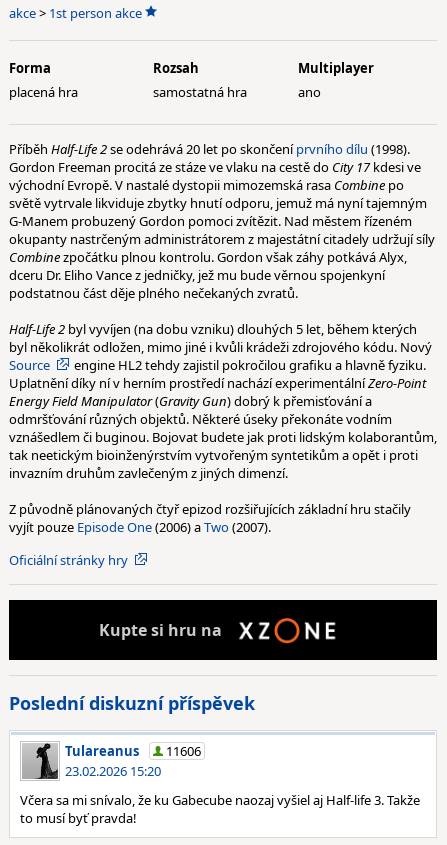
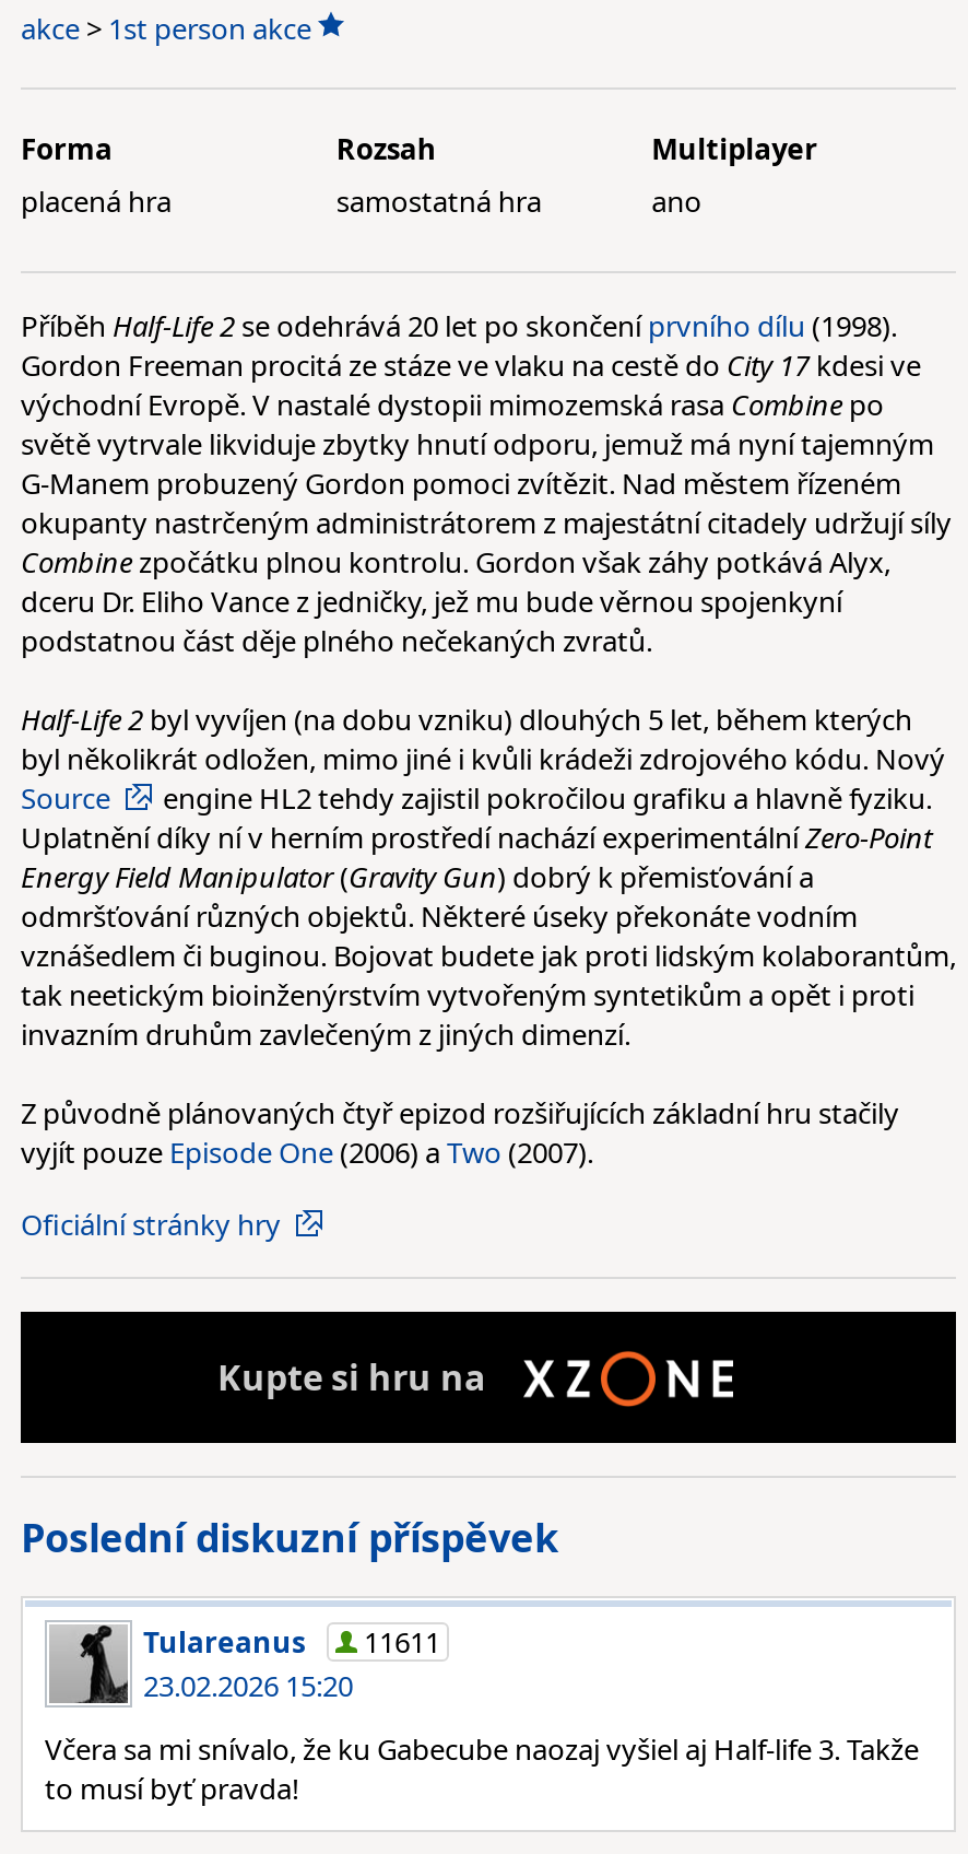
- Tulareanus 11606
+ Tulareanus 11611
